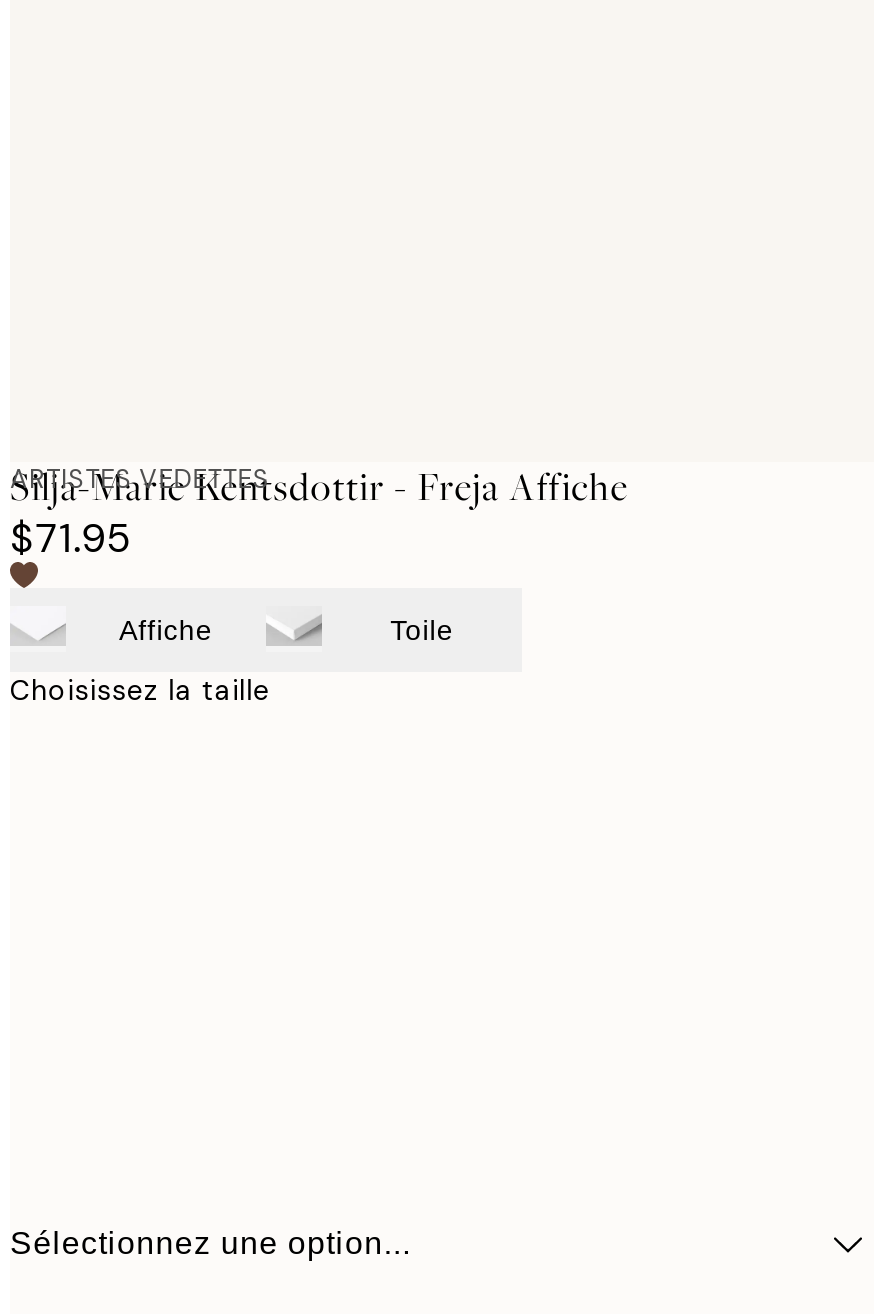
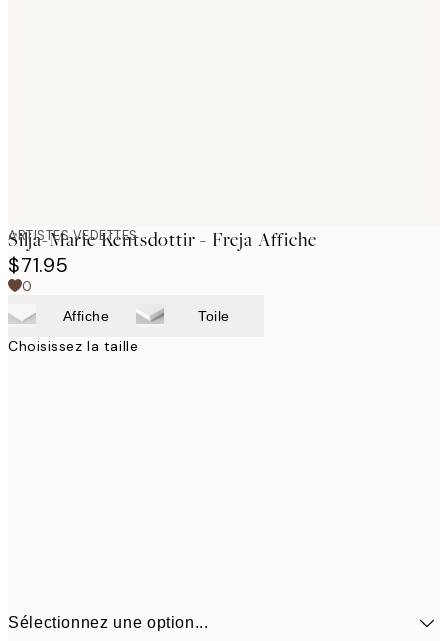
+ 0
